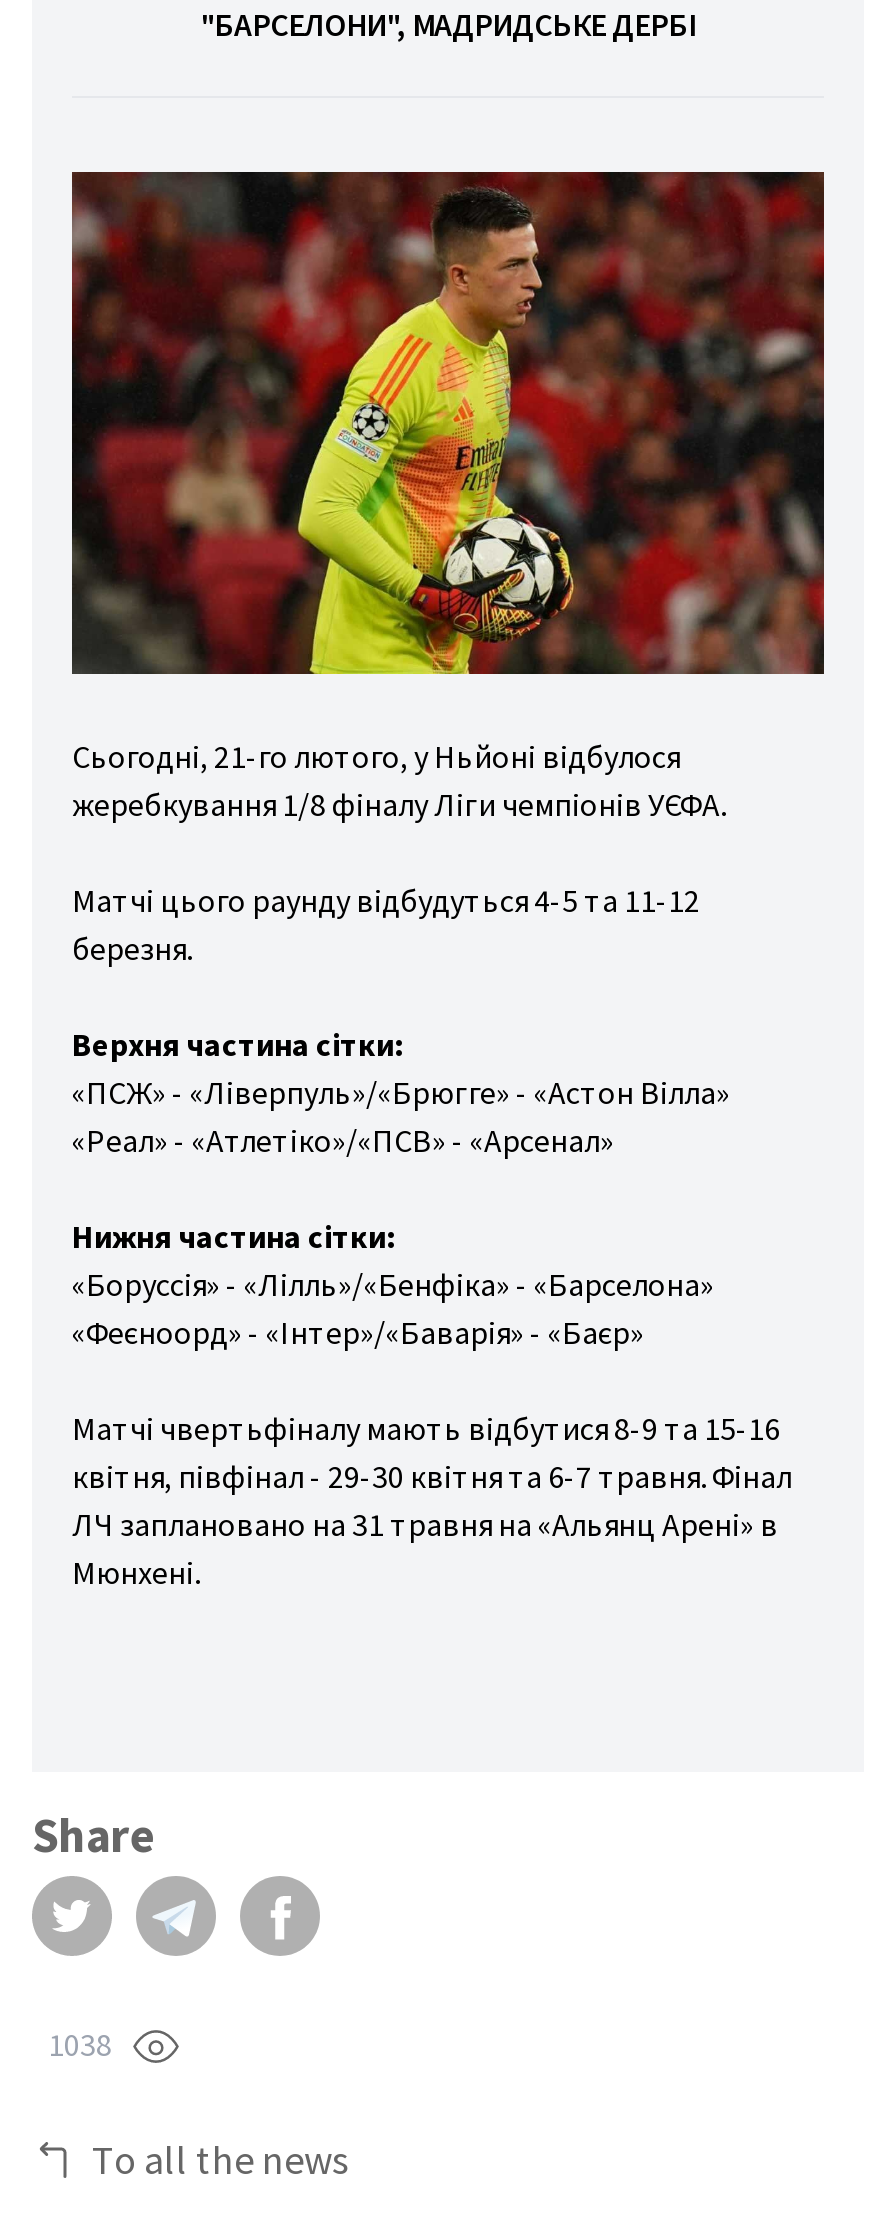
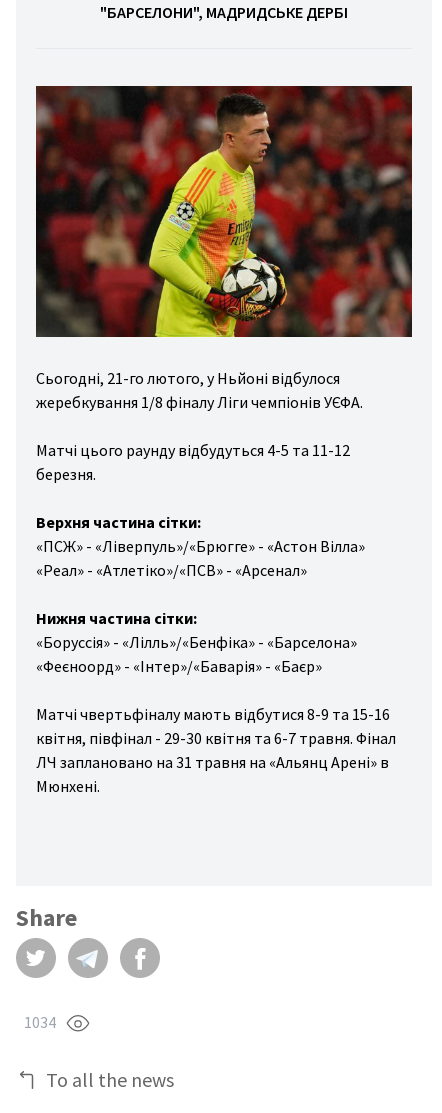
- 1038
+ 1034
